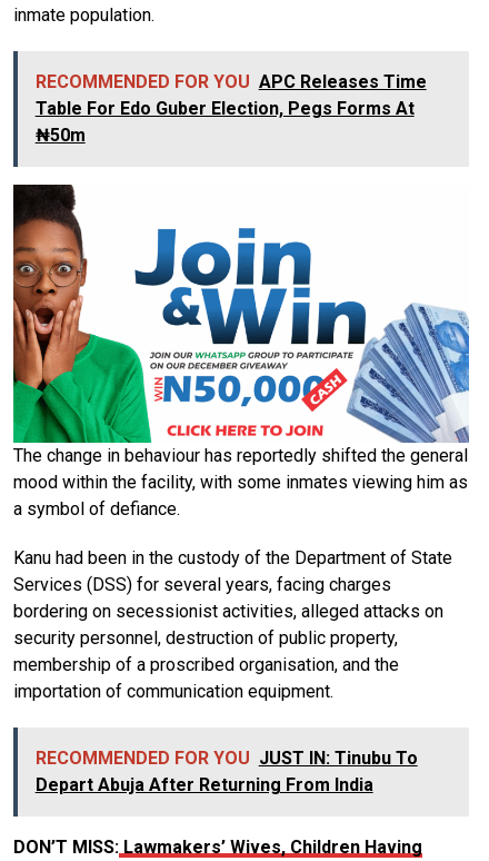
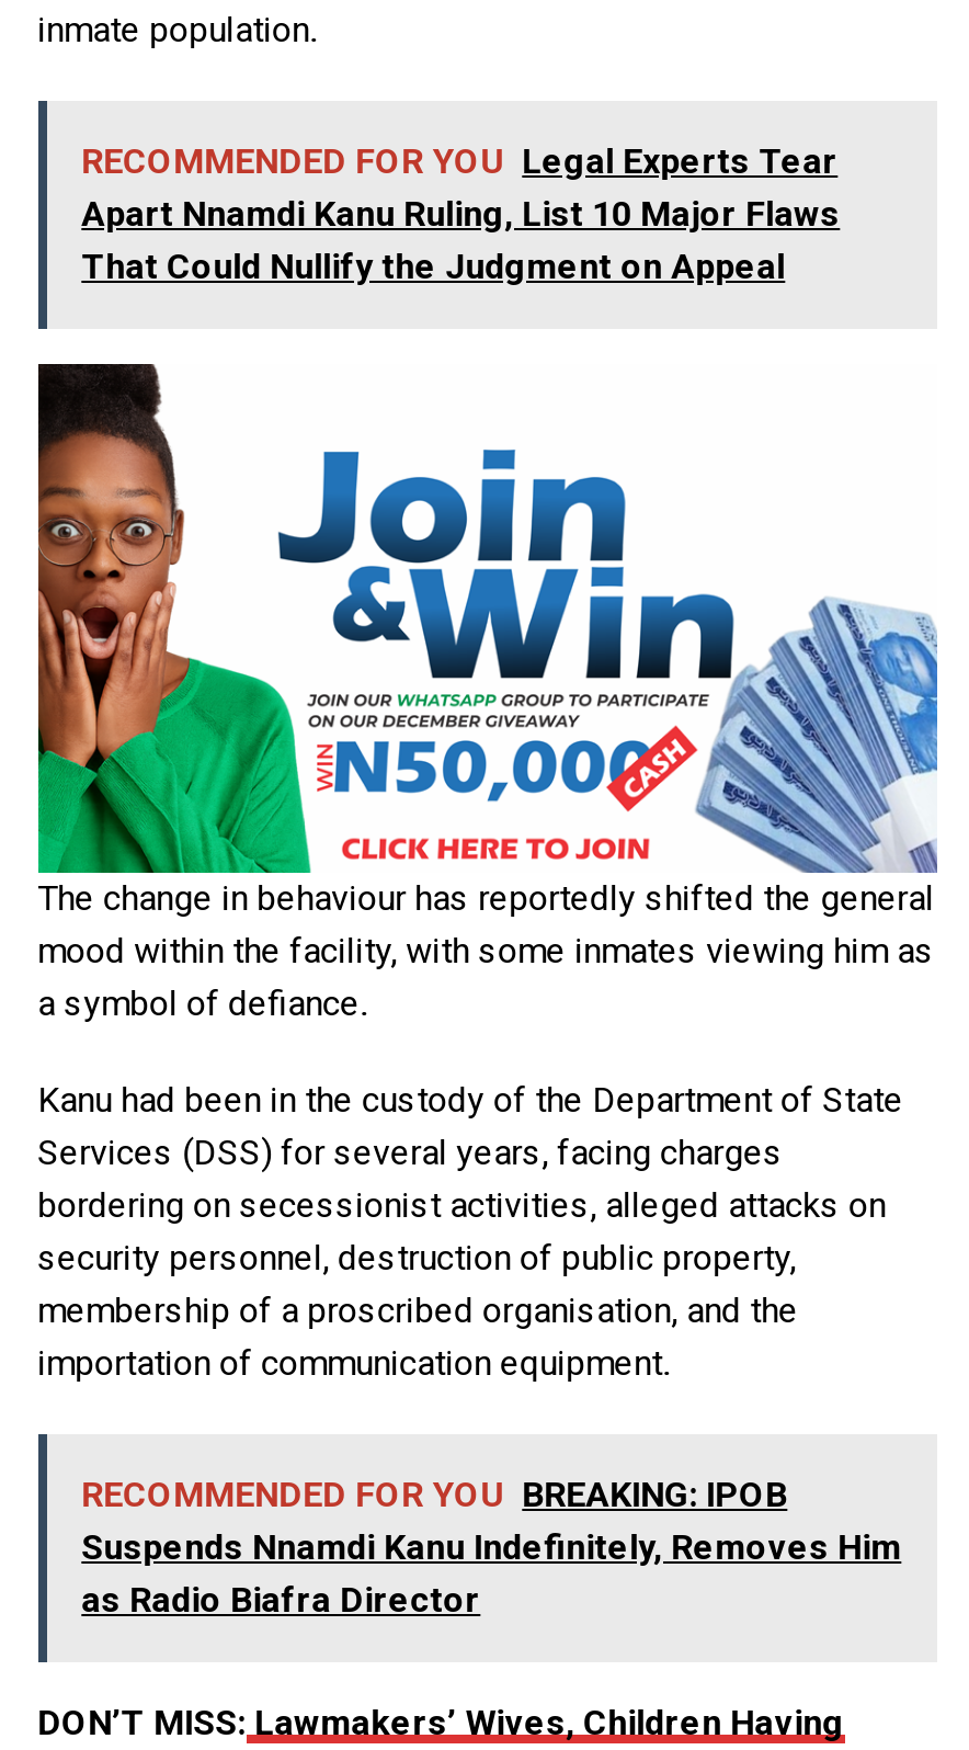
- RECOMMENDED FOR YOU APC Releases Time
- Table For Edo Guber Election, Pegs Forms At
- ₦50m
+ RECOMMENDED FOR YOU Legal Experts Tear
+ Apart Nnamdi Kanu Ruling, List 10 Major Flaws
+ That Could Nullify the Judgment on Appeal

- RECOMMENDED FOR YOU JUST IN: Tinubu To
- Depart Abuja After Returning From India
+ RECOMMENDED FOR YOU BREAKING: IPOB
+ Suspends Nnamdi Kanu Indefinitely, Removes Him
+ as Radio Biafra Director
